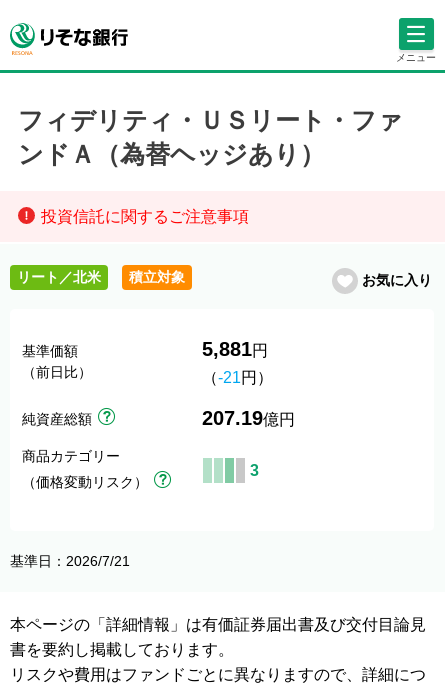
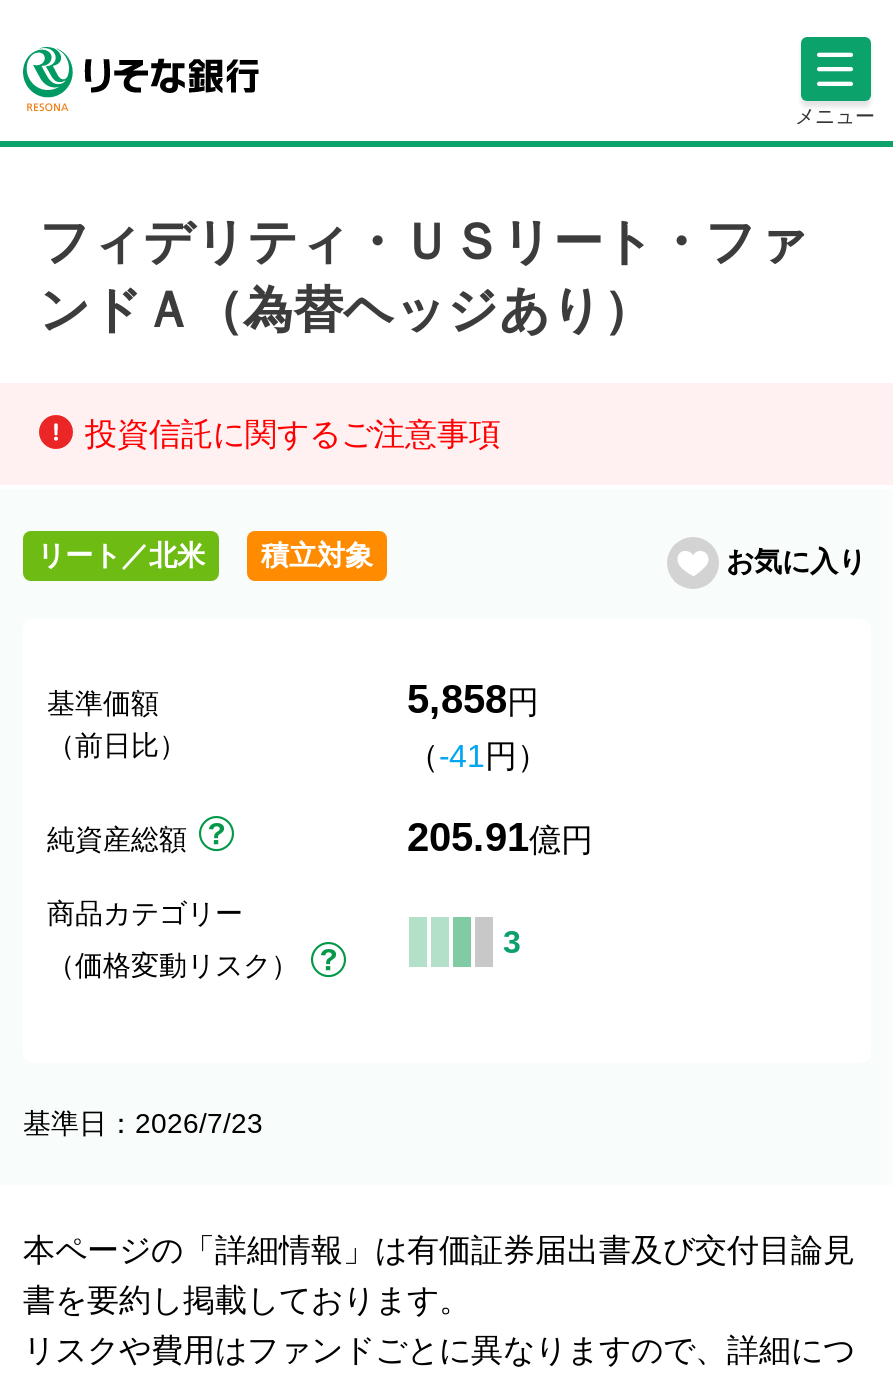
- 5,881円
+ 5,858円

- （-21円）
+ （-41円）

- 207.19億円
+ 205.91億円

- 基準日：2026/7/21
+ 基準日：2026/7/23
